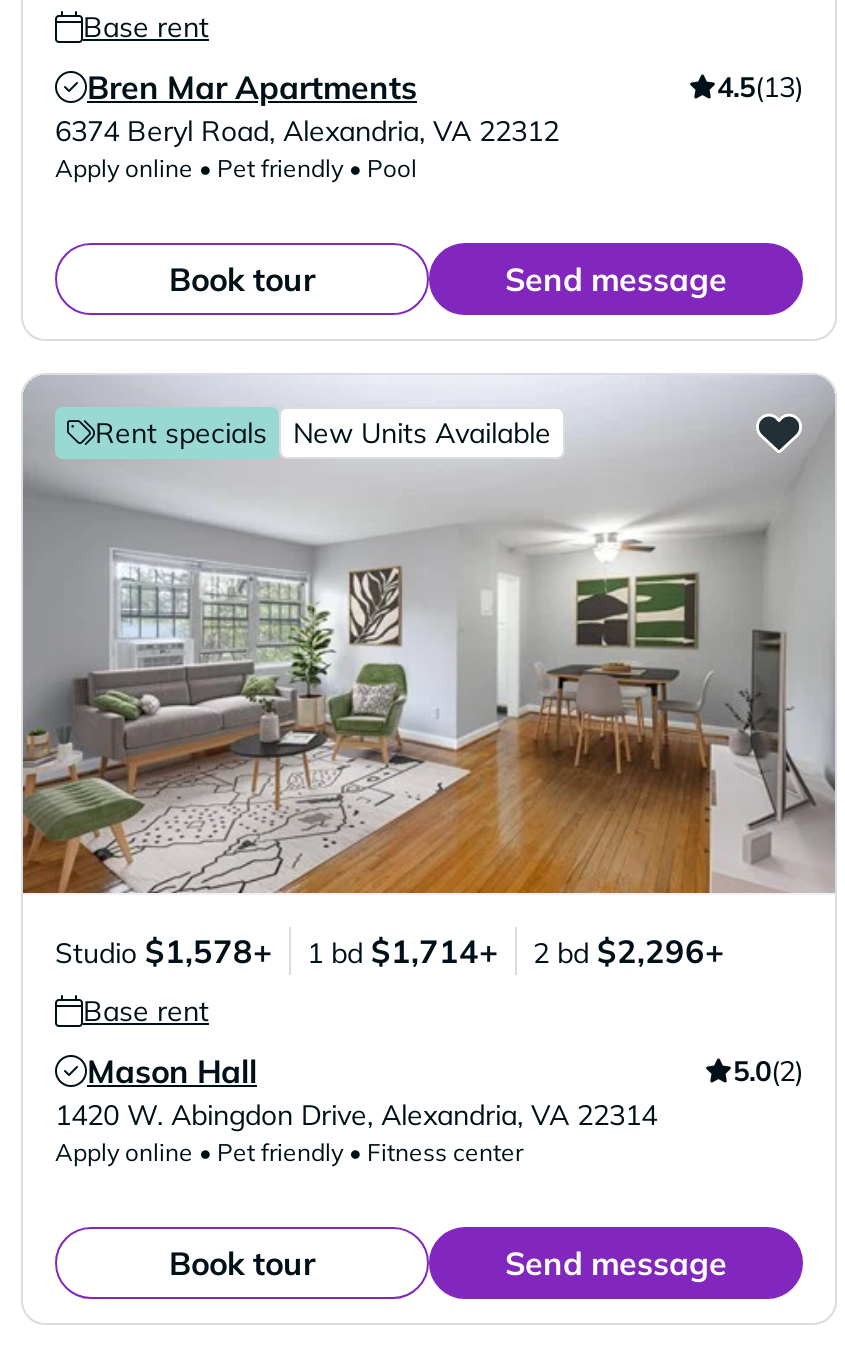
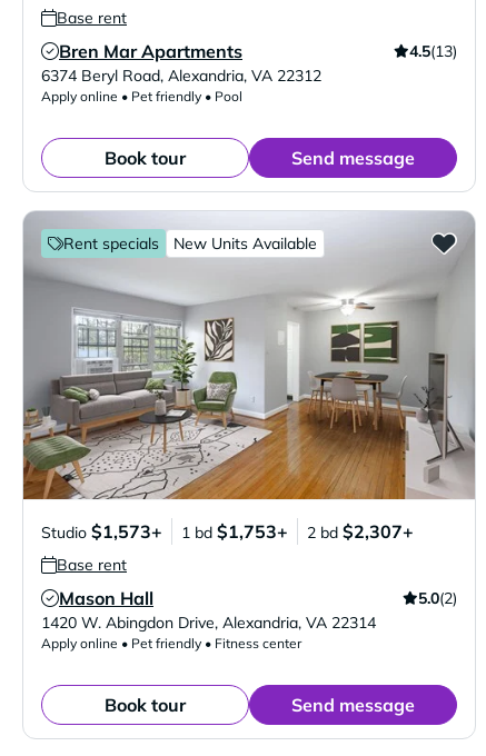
- Studio $1,578+
+ Studio $1,573+

- 1 bd $1,714+
+ 1 bd $1,753+

- 2 bd $2,296+
+ 2 bd $2,307+
